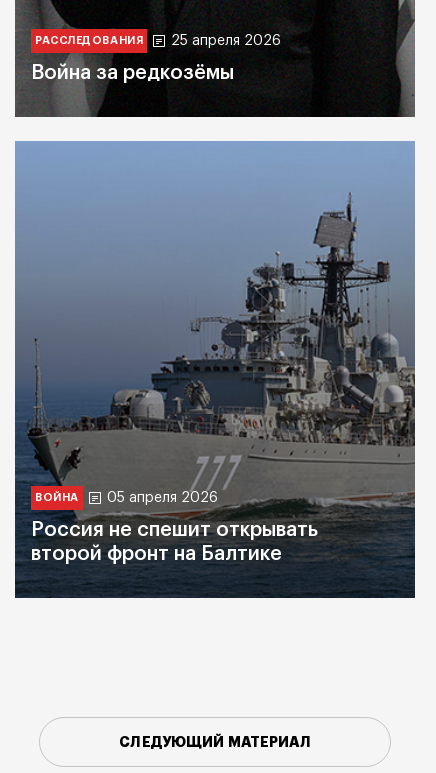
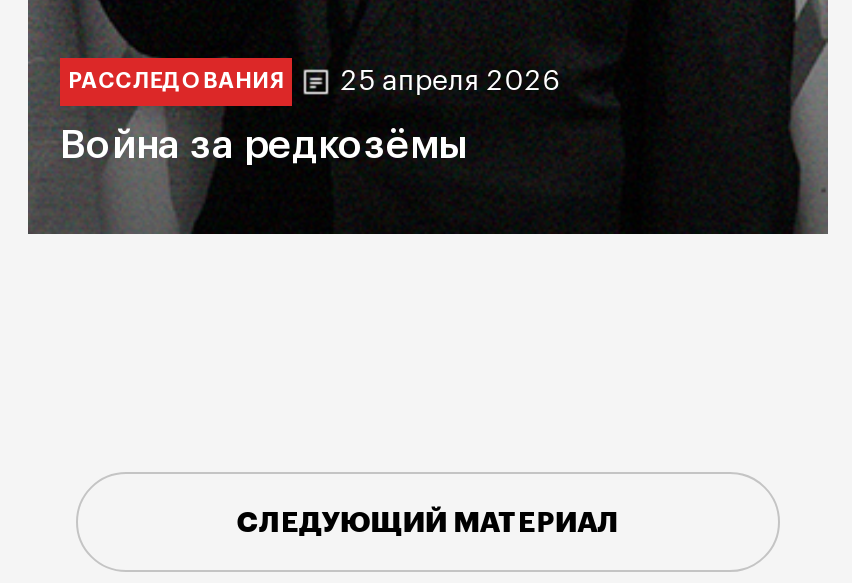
- [image]
- ВОЙНА
- 05 апреля 2026
- Россия не спешит открывать
- второй фронт на Балтике
